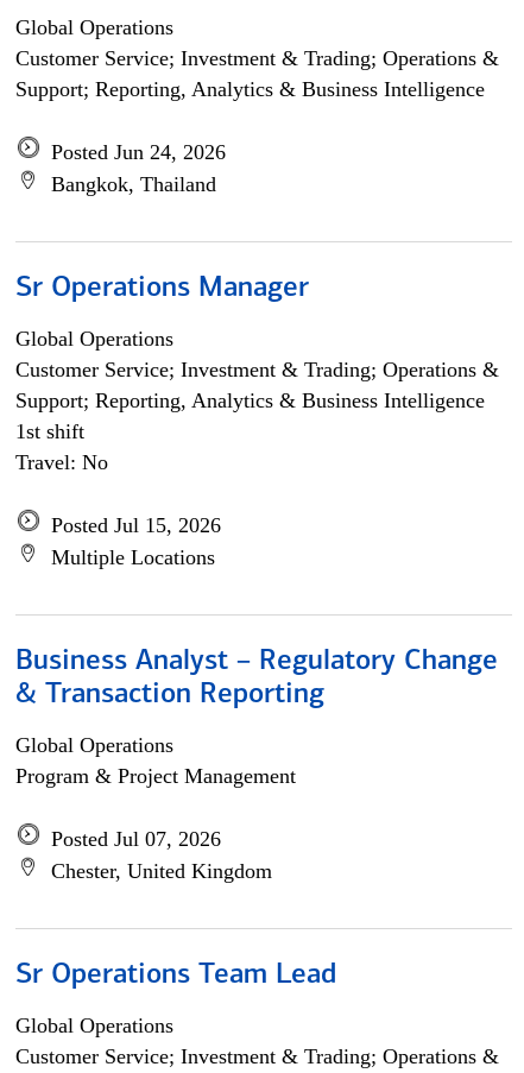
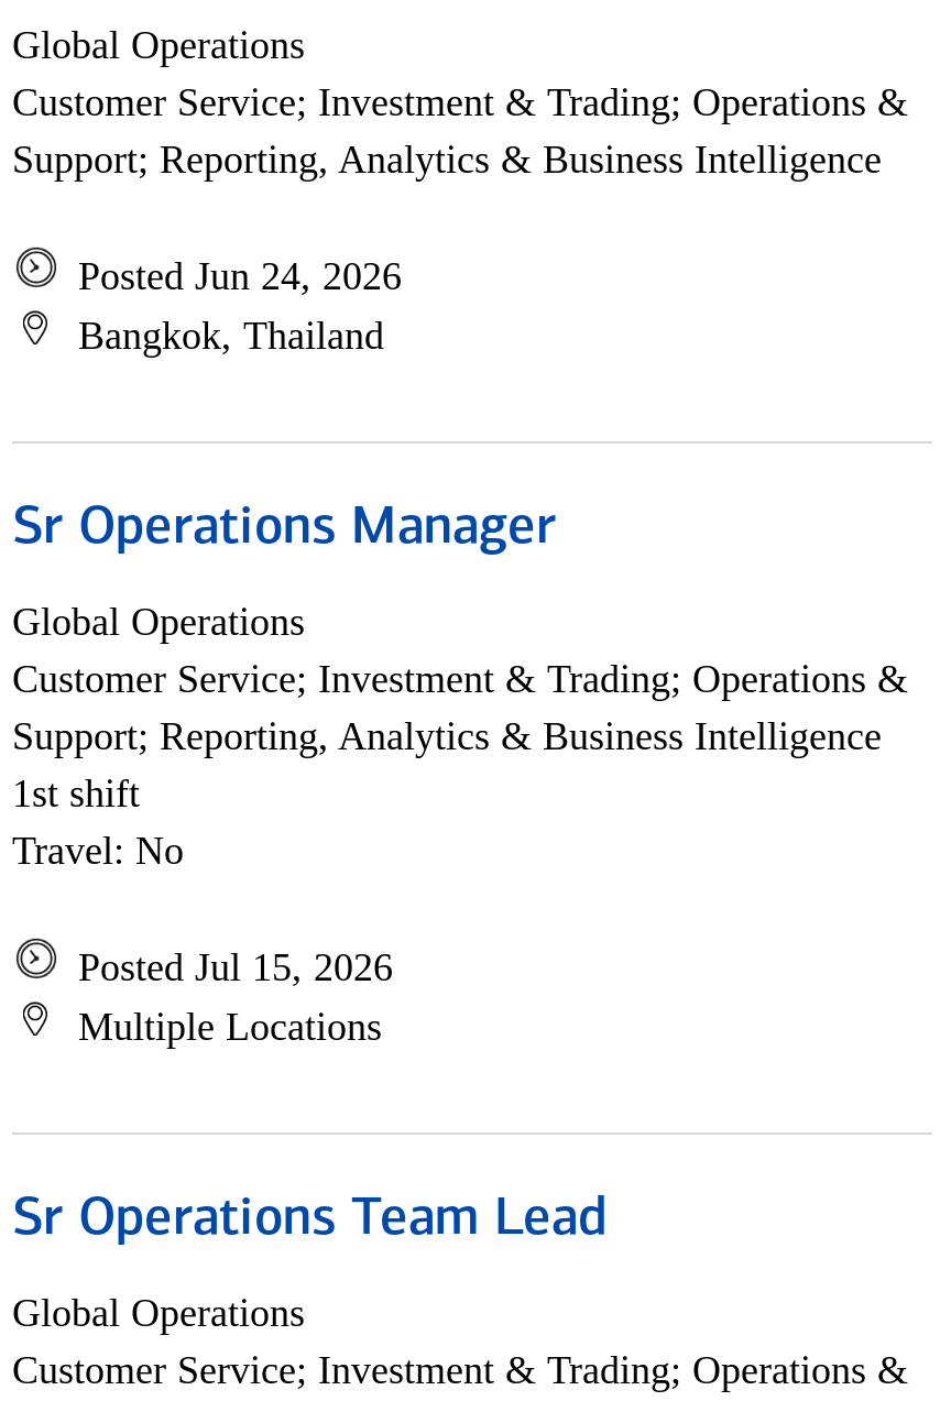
- Business Analyst – Regulatory Change
- & Transaction Reporting
- Global Operations
- Program & Project Management
- Posted Jul 07, 2026
- Chester, United Kingdom
